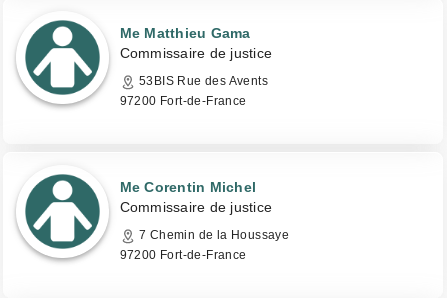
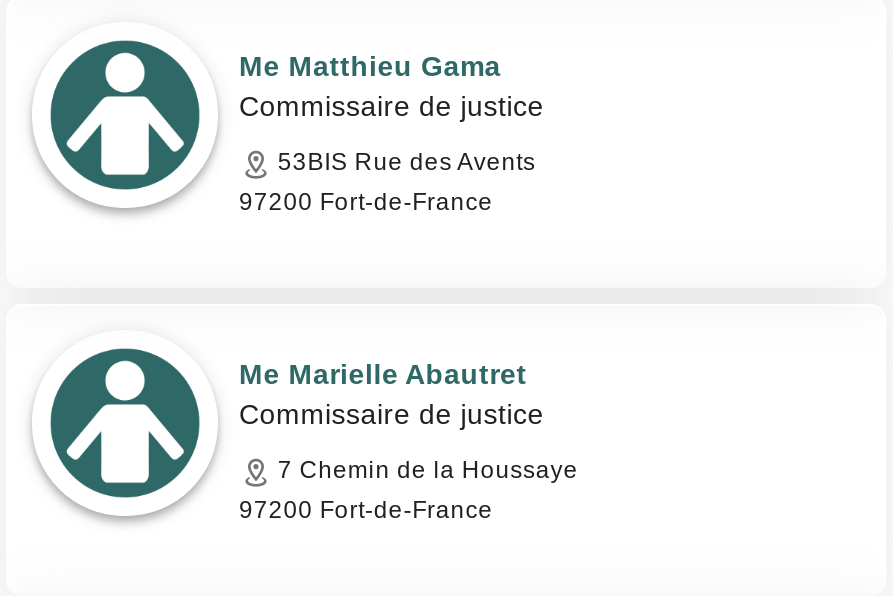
- Me Corentin Michel
+ Me Marielle Abautret
